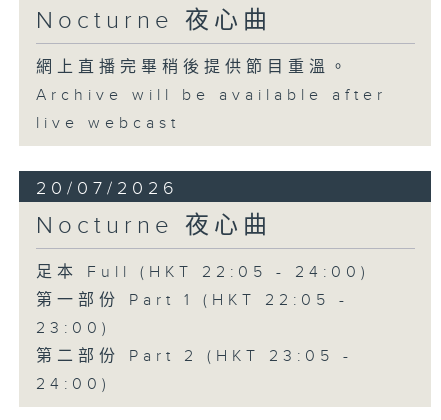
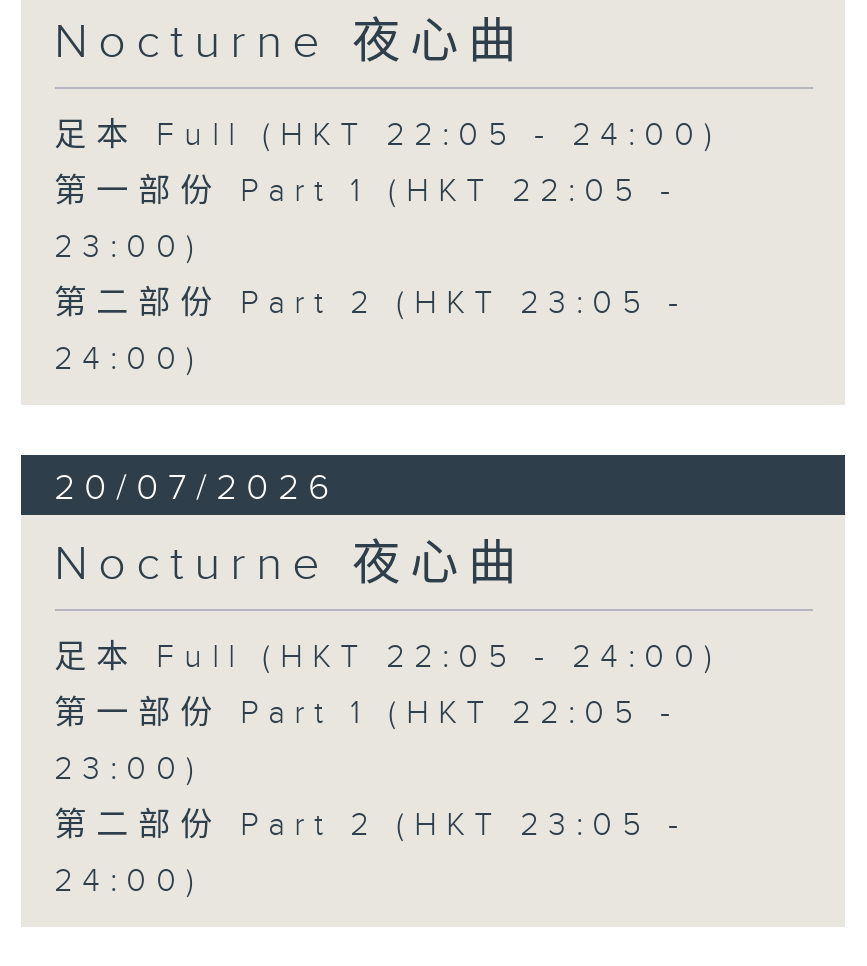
- 網上直播完畢稍後提供節目重溫。
- Archive will be available after
- live webcast
+ 足本 Full (HKT 22:05 - 24:00)
+ 第一部份 Part 1 (HKT 22:05 -
+ 23:00)
+ 第二部份 Part 2 (HKT 23:05 -
+ 24:00)
